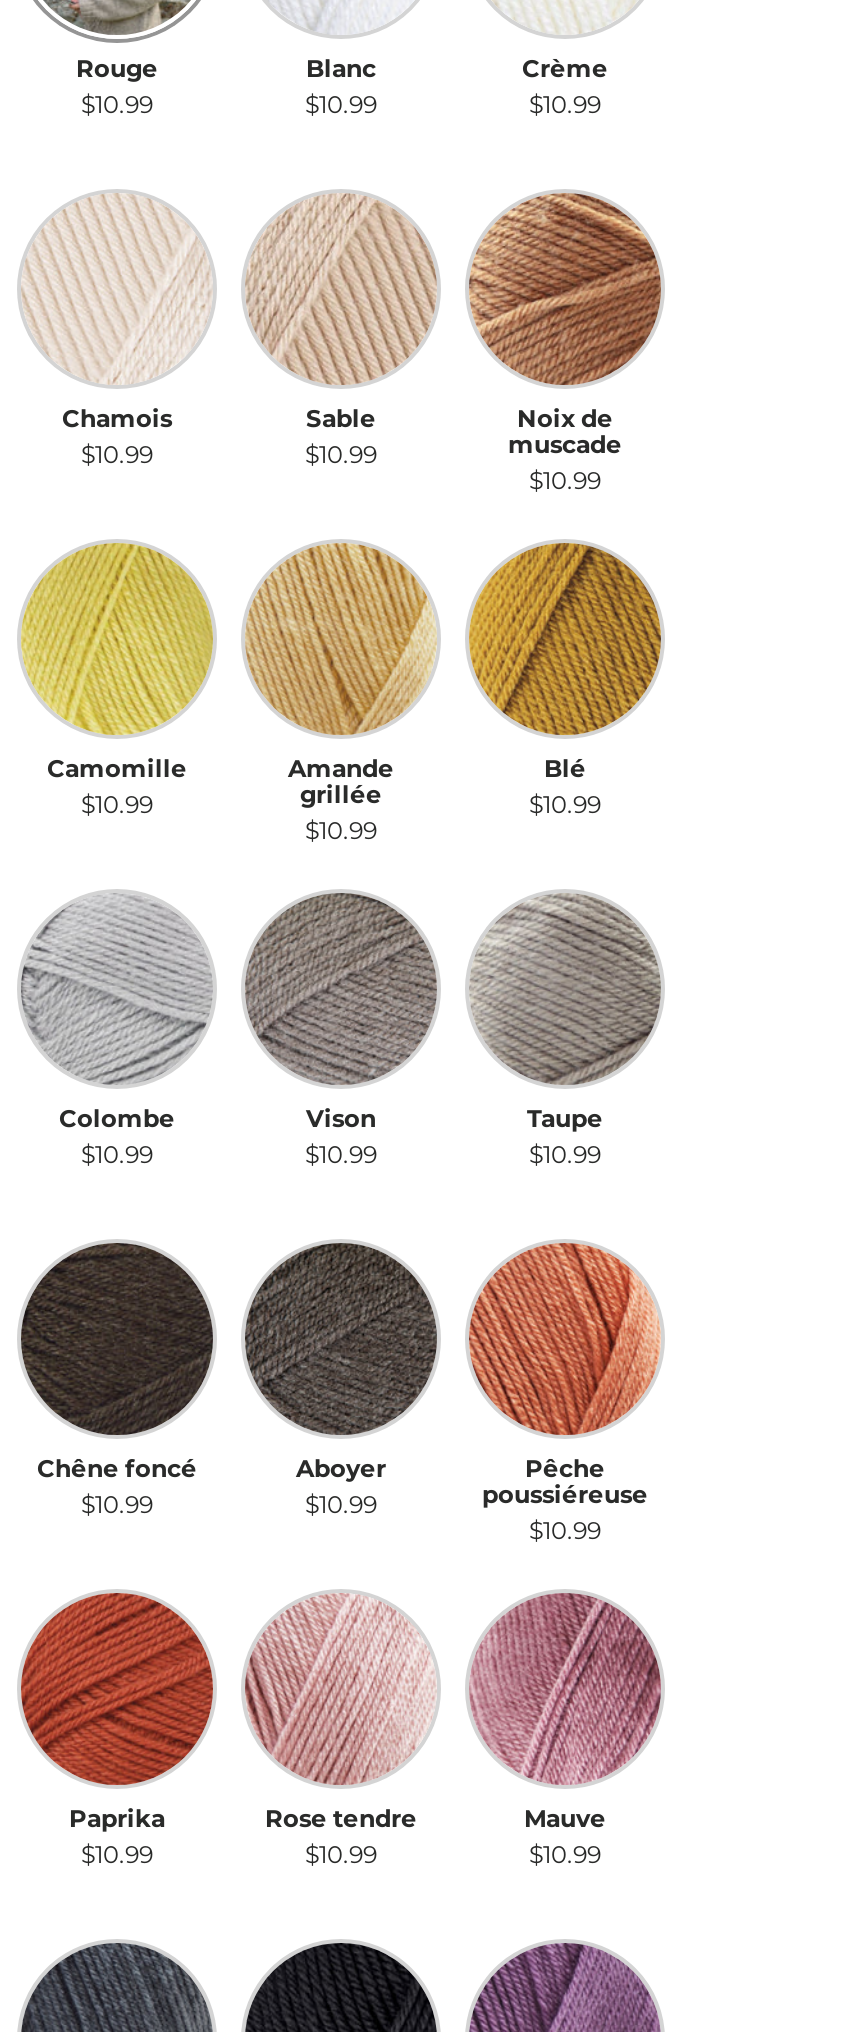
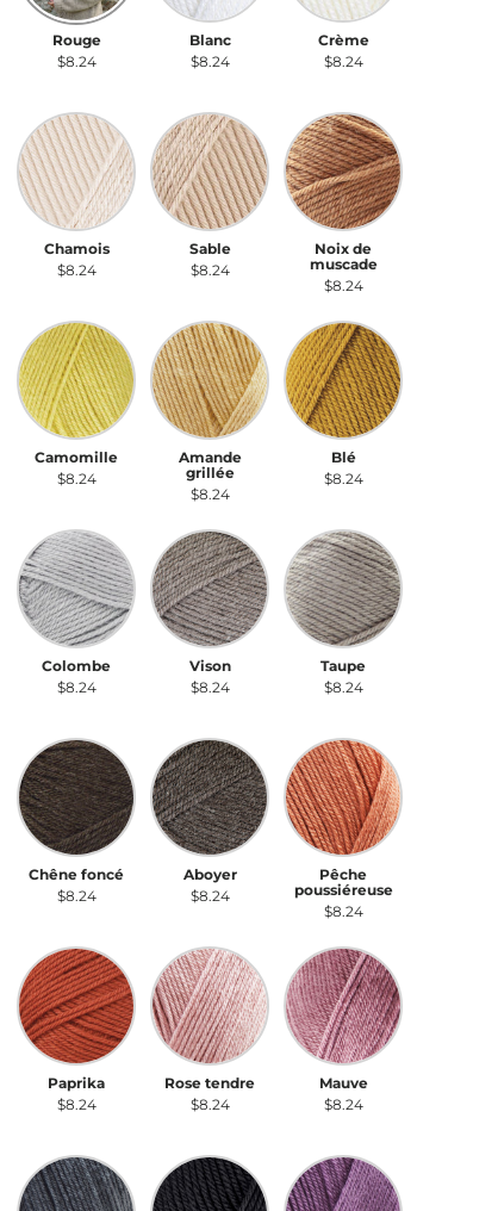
- $10.99
+ $8.24

- $10.99
+ $8.24

- $10.99
+ $8.24

- $10.99
+ $8.24

- $10.99
+ $8.24

- $10.99
+ $8.24

- $10.99
+ $8.24

- $10.99
+ $8.24

- $10.99
+ $8.24

- $10.99
+ $8.24

- $10.99
+ $8.24

- $10.99
+ $8.24

- $10.99
+ $8.24

- $10.99
+ $8.24

- $10.99
+ $8.24

- $10.99
+ $8.24

- $10.99
+ $8.24

- $10.99
+ $8.24
